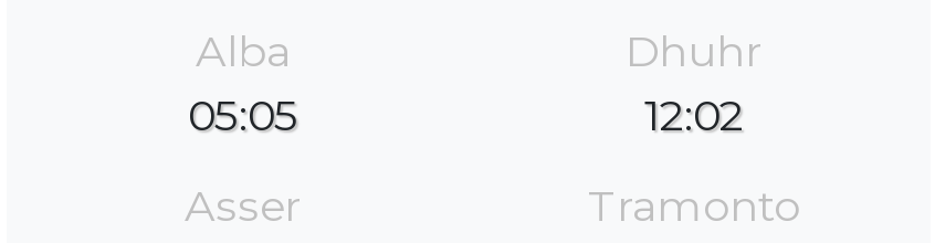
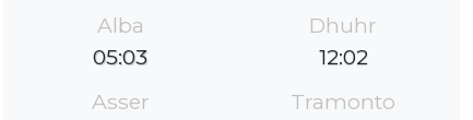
- 05:05
+ 05:03
